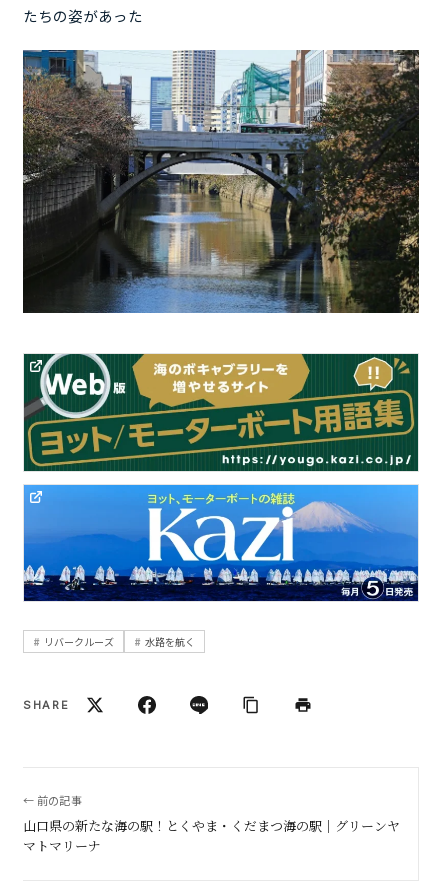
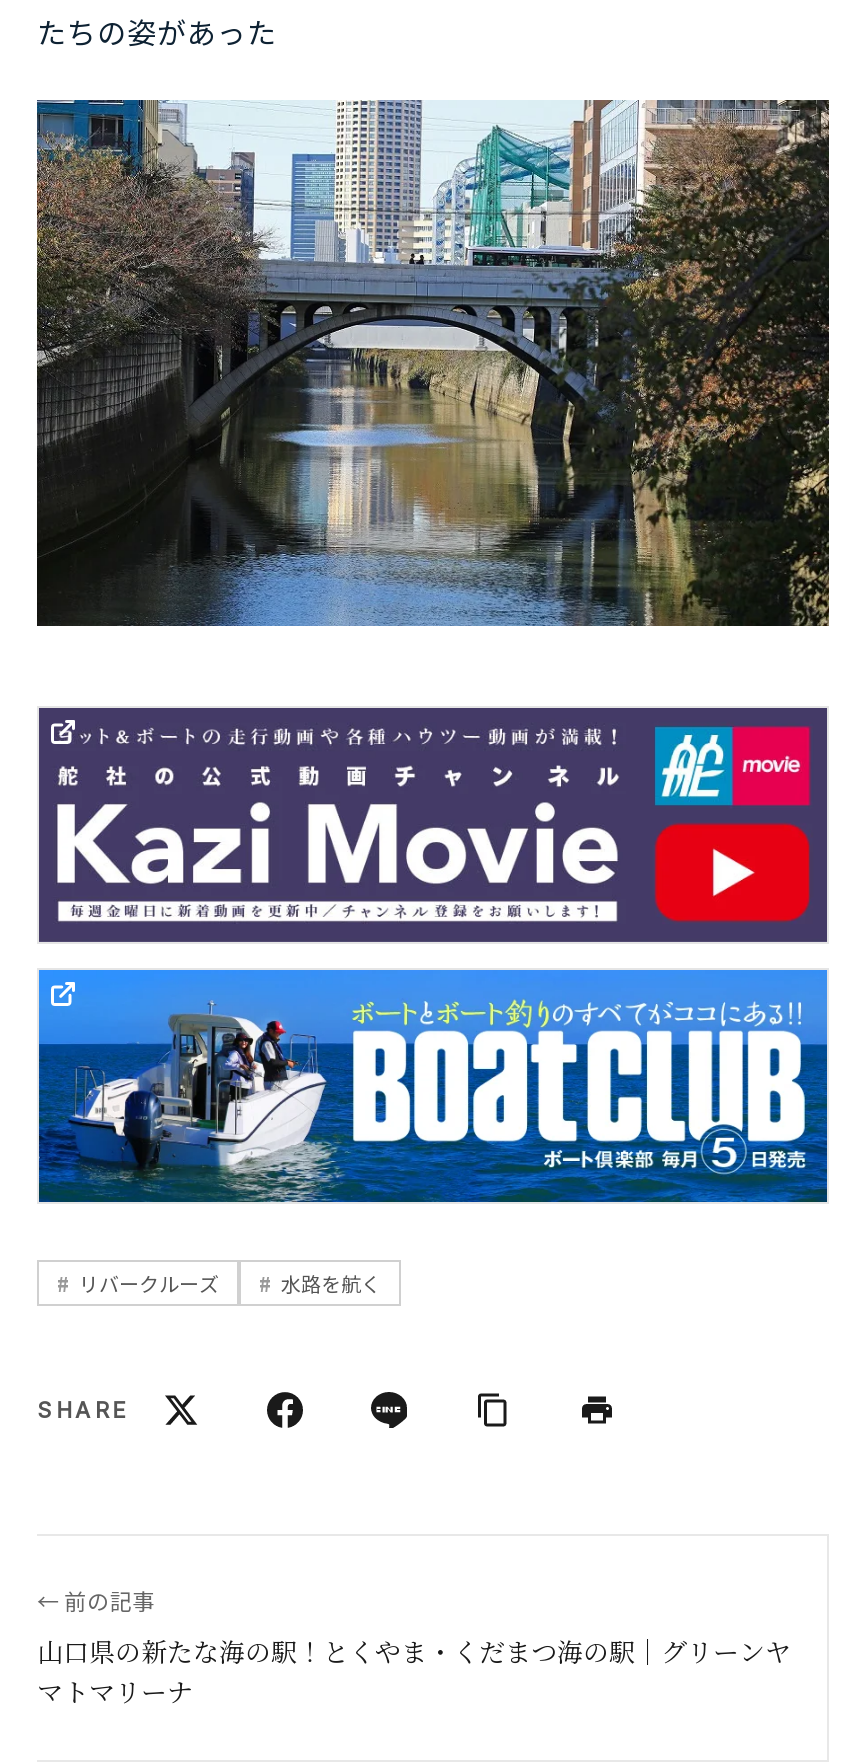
- [image]
+ [image]

- [image]
+ [image]
